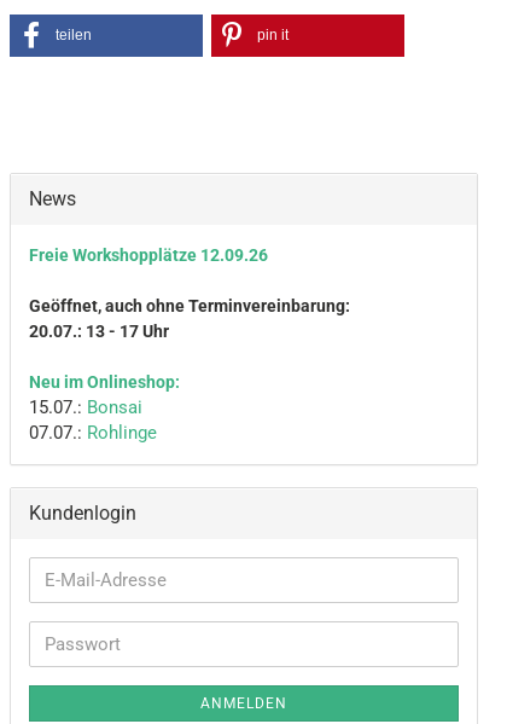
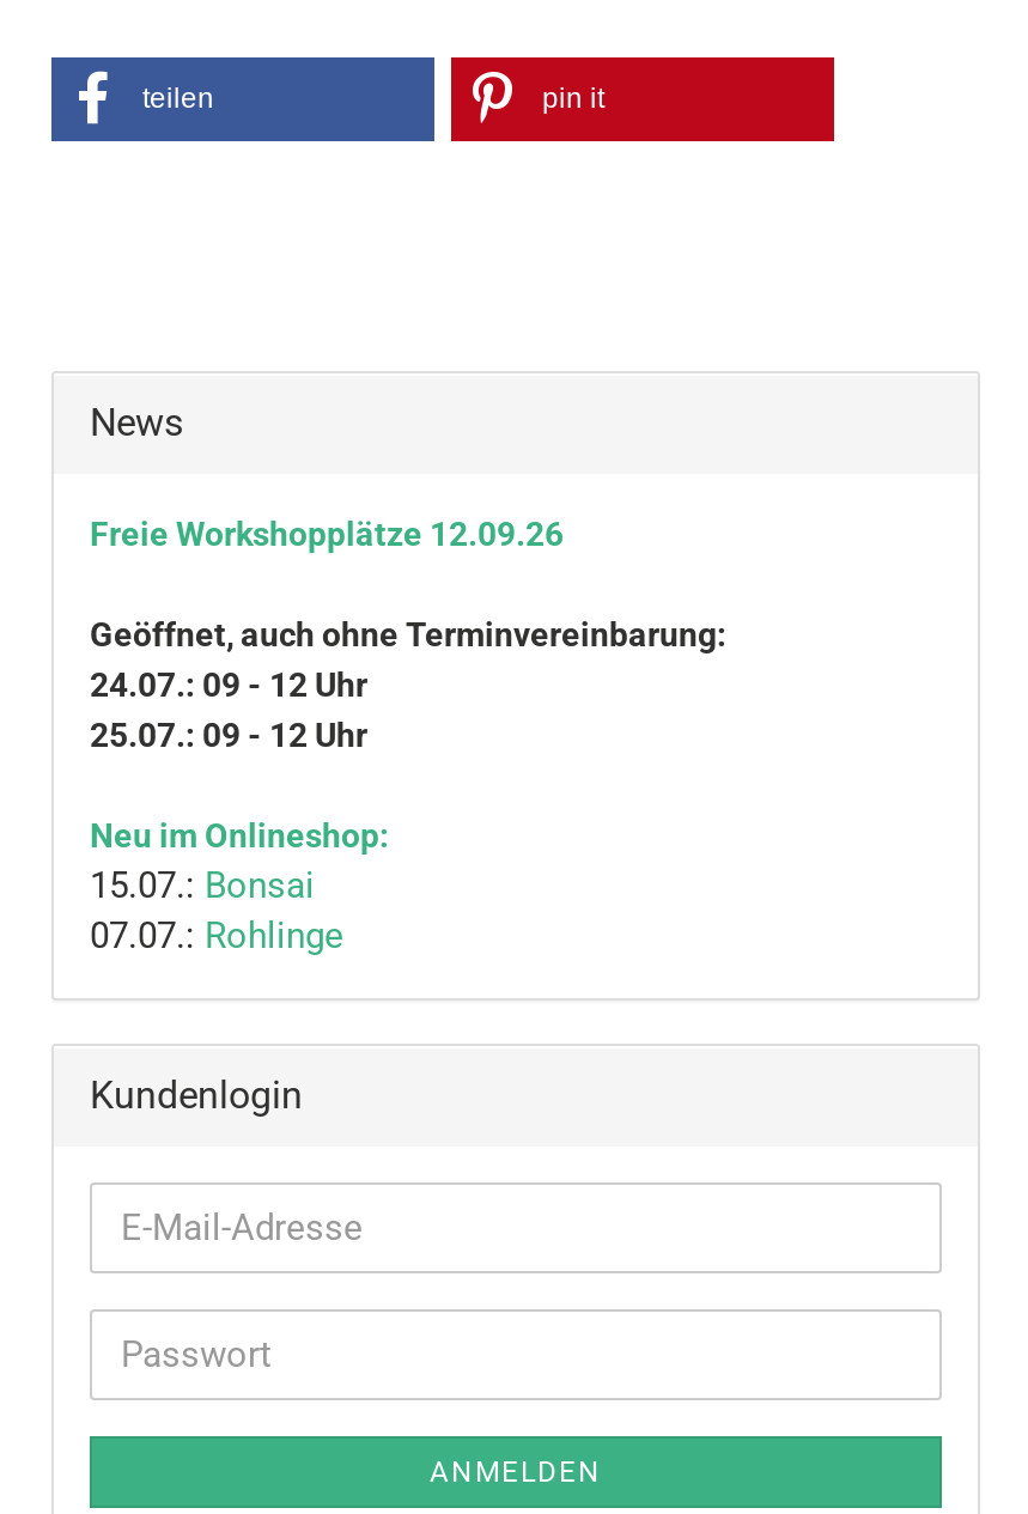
- 20.07.: 13 - 17 Uhr
+ 24.07.: 09 - 12 Uhr
+ 25.07.: 09 - 12 Uhr
